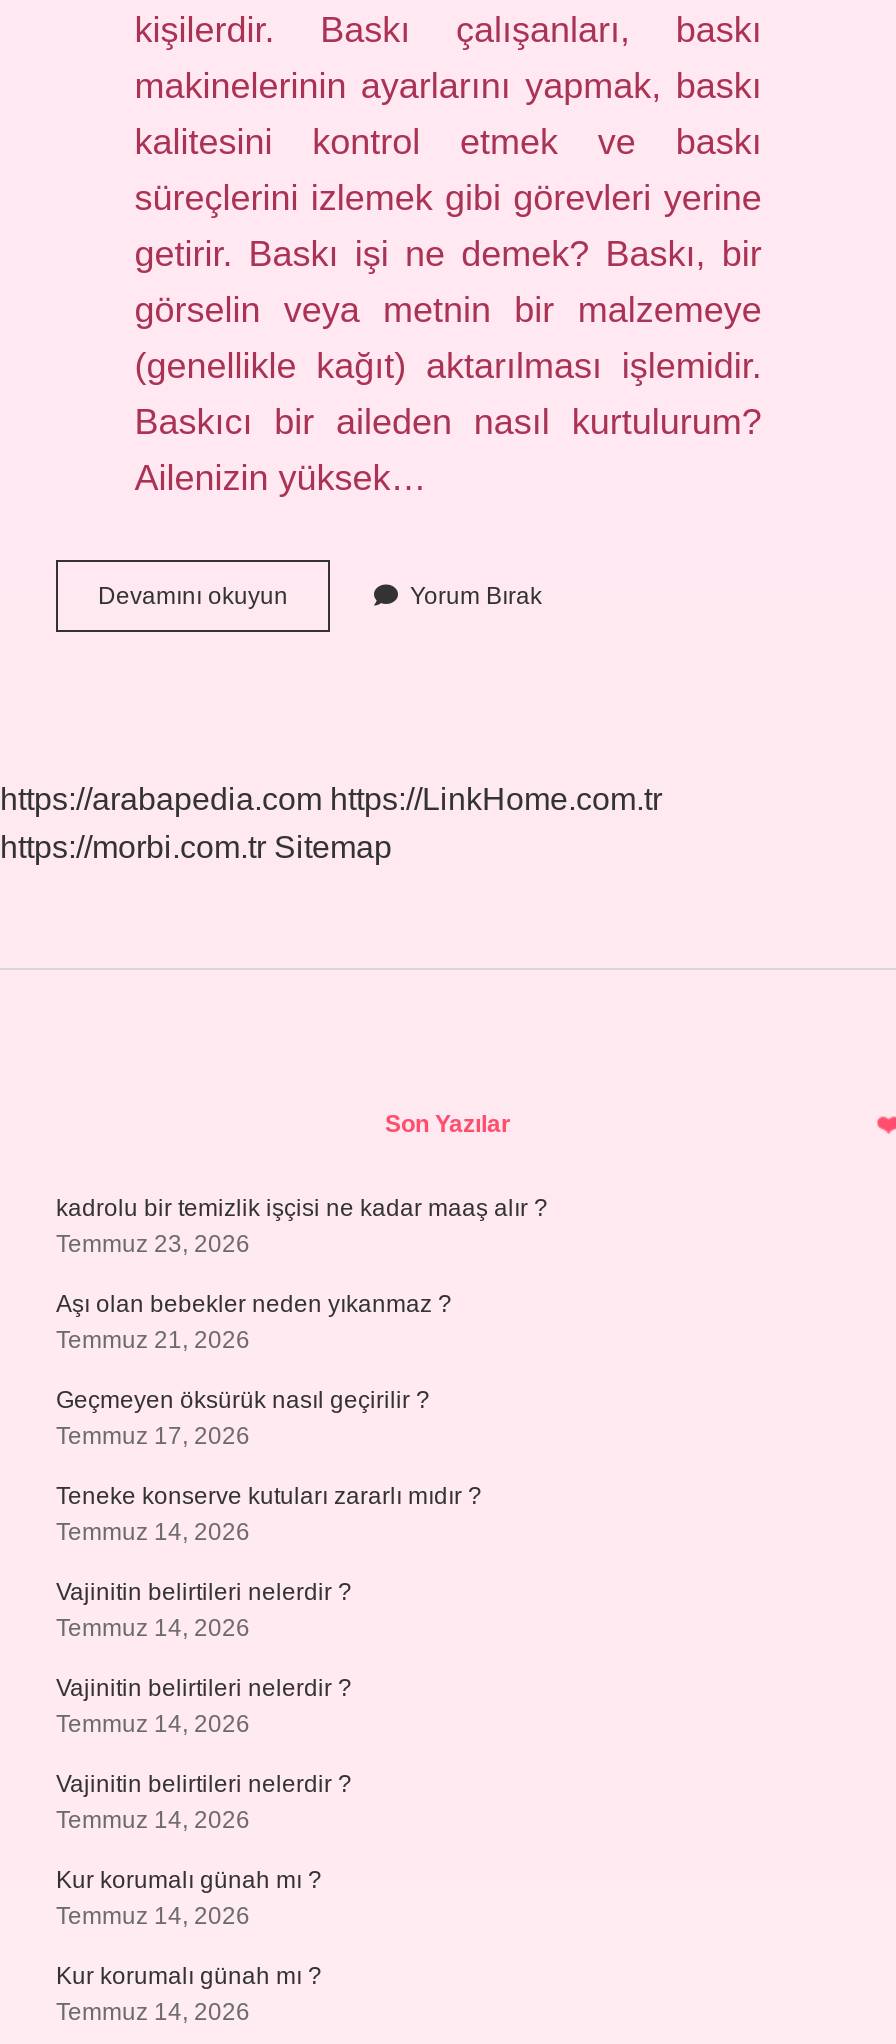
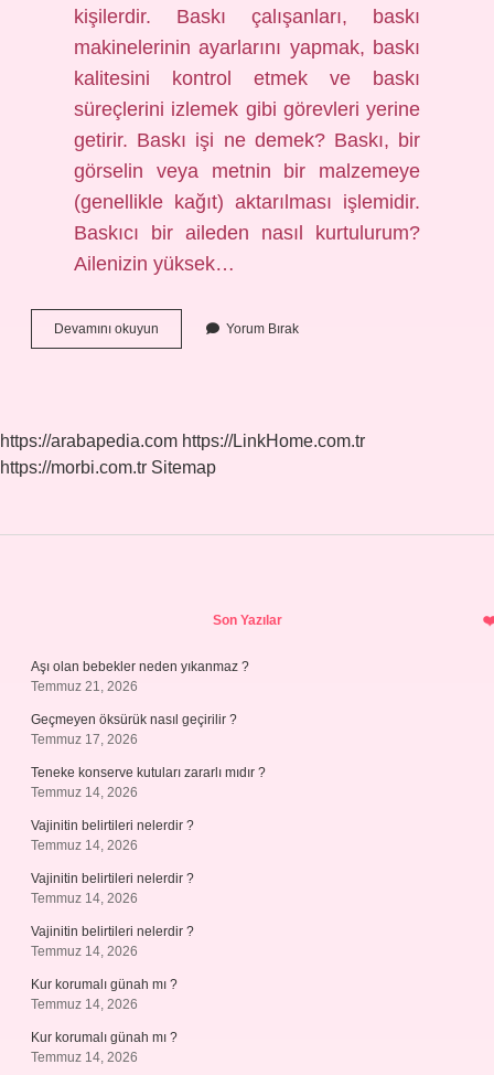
- kadrolu bir temizlik işçisi ne kadar maaş alır ?
- Temmuz 23, 2026
